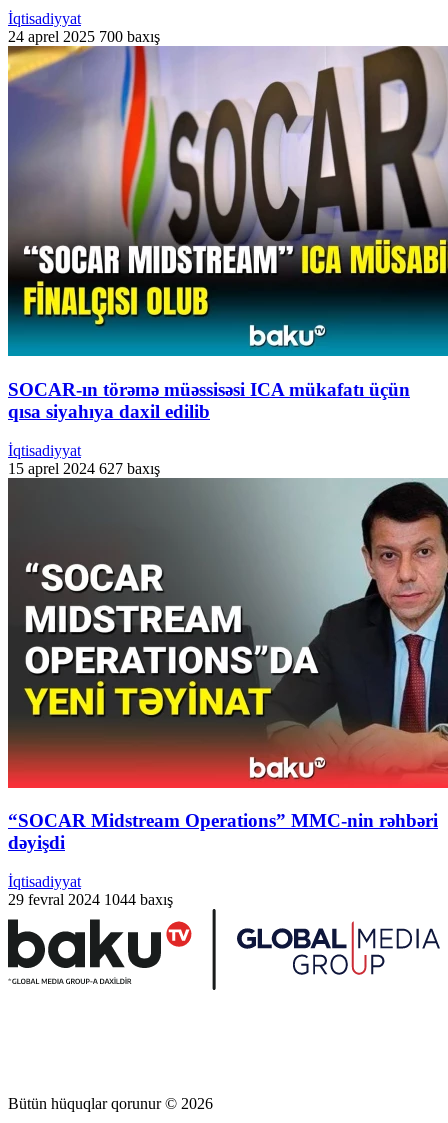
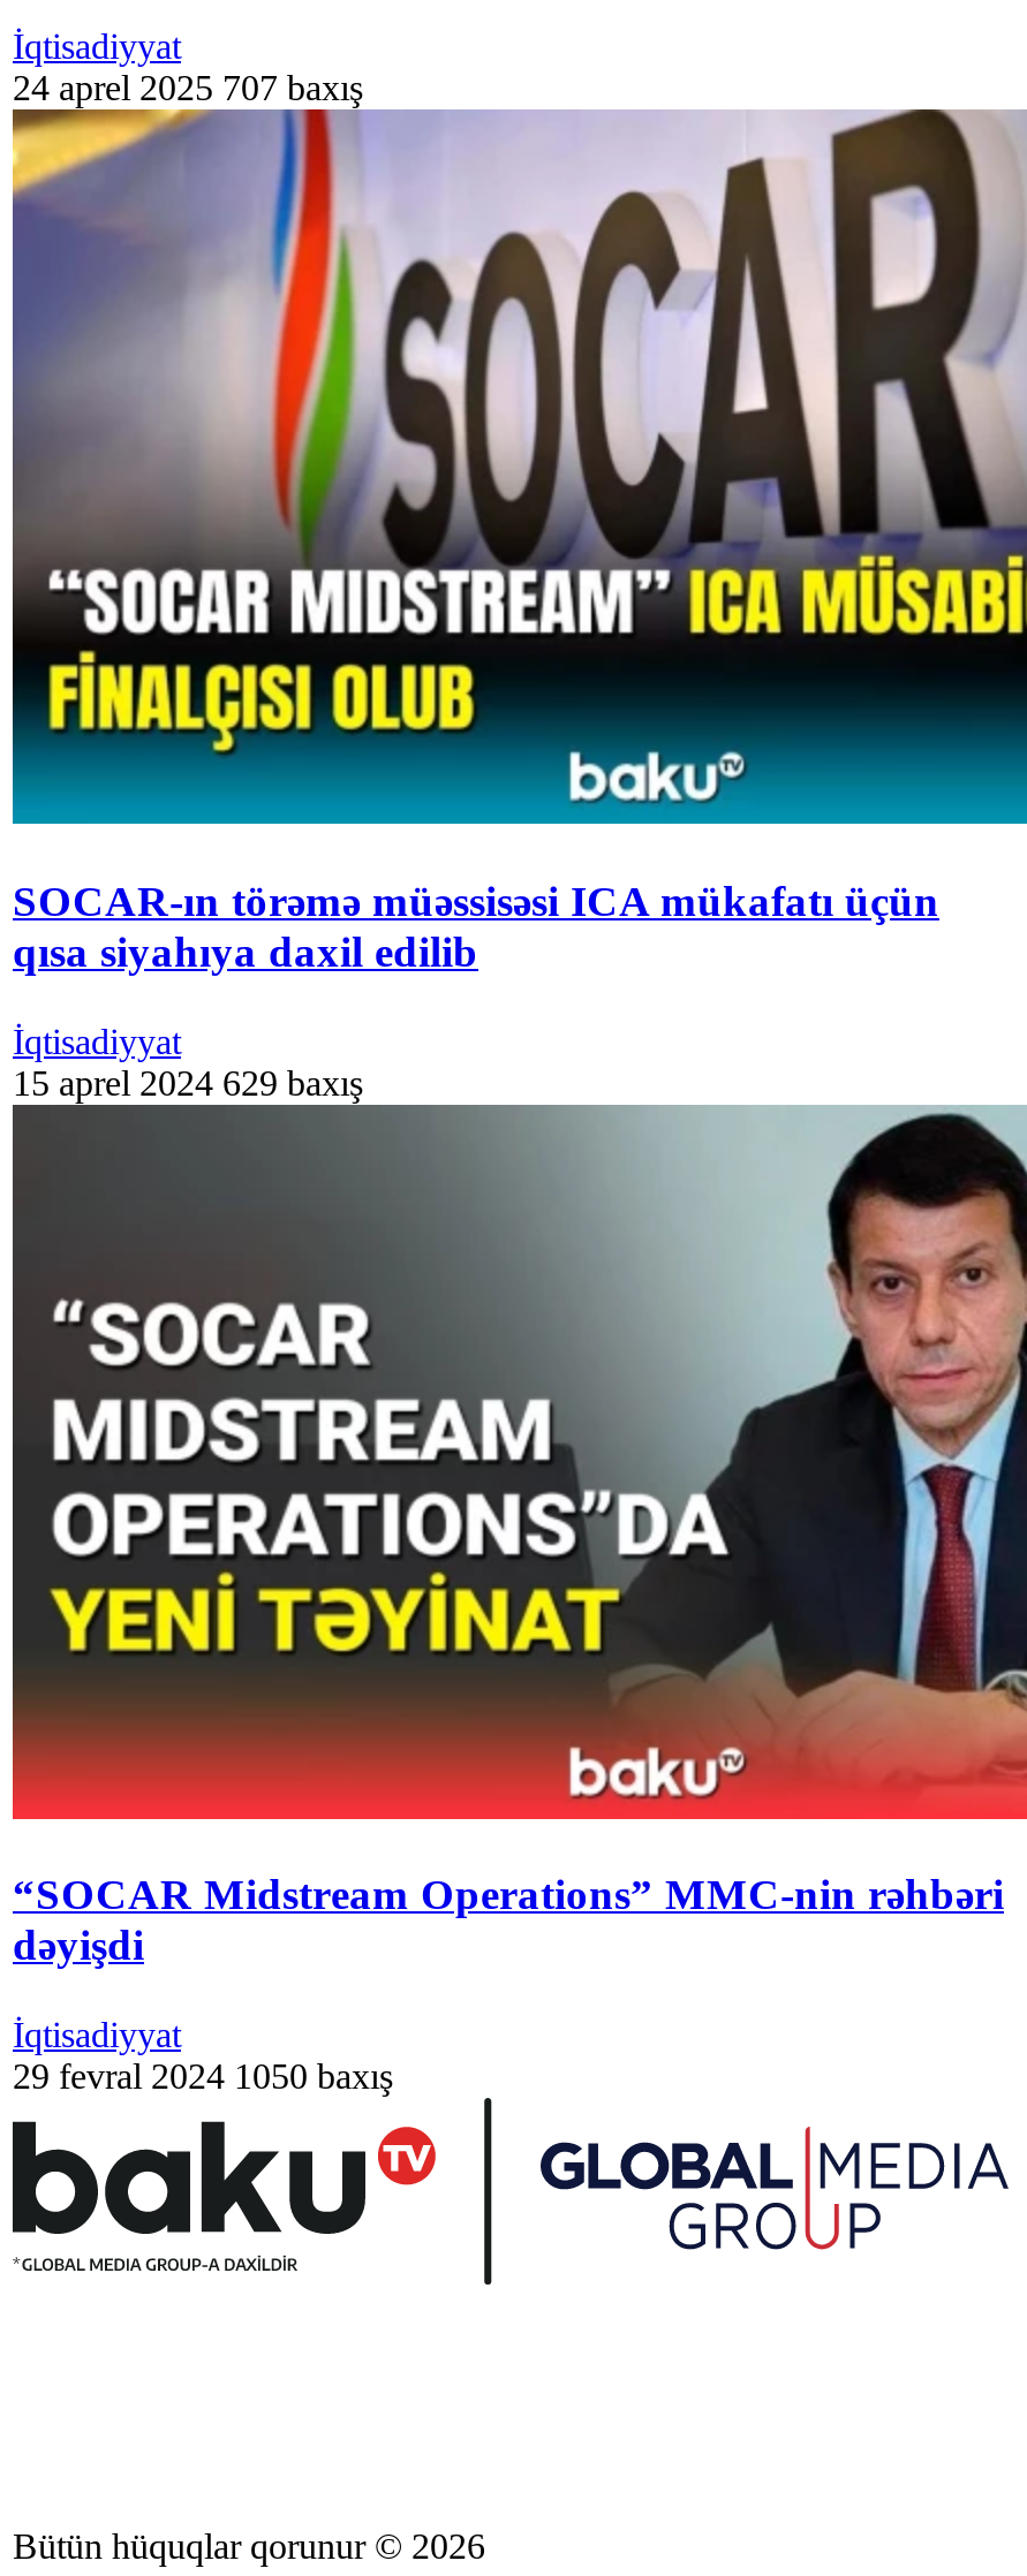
- 24 aprel 2025 700 baxış
+ 24 aprel 2025 707 baxış

- 15 aprel 2024 627 baxış
+ 15 aprel 2024 629 baxış

- 29 fevral 2024 1044 baxış
+ 29 fevral 2024 1050 baxış
